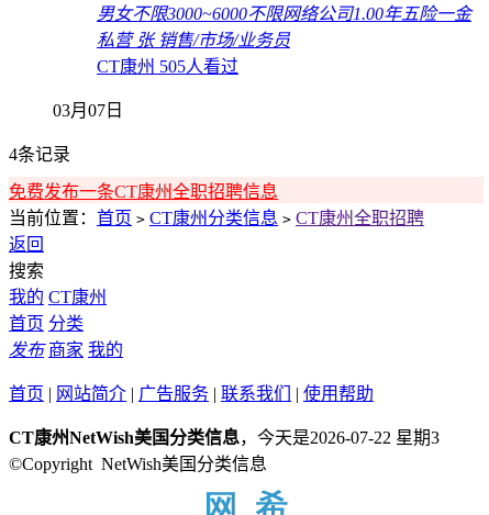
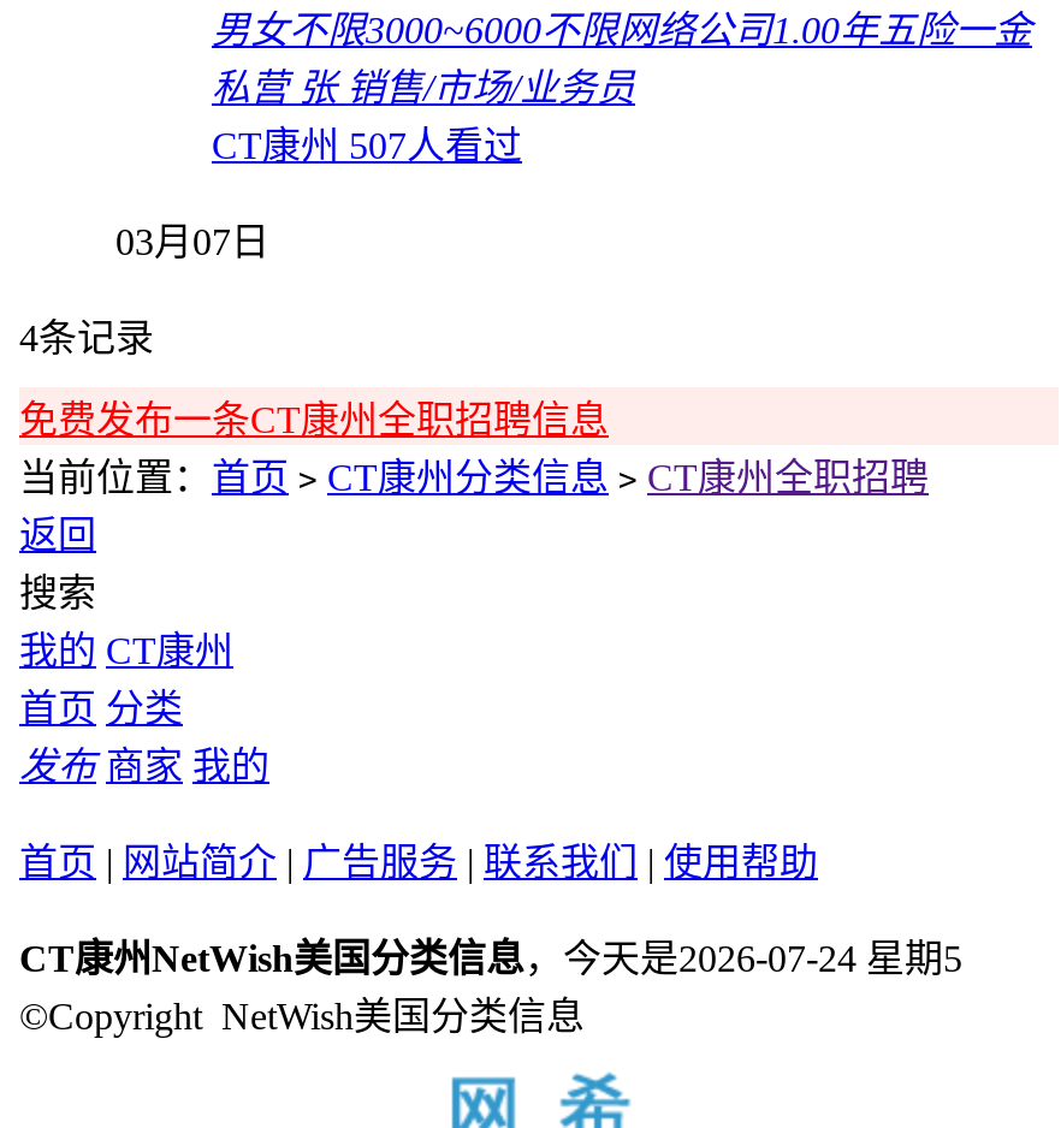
- CT康州 505人看过
+ CT康州 507人看过

- CT康州NetWish美国分类信息，今天是2026-07-22 星期3
+ CT康州NetWish美国分类信息，今天是2026-07-24 星期5
